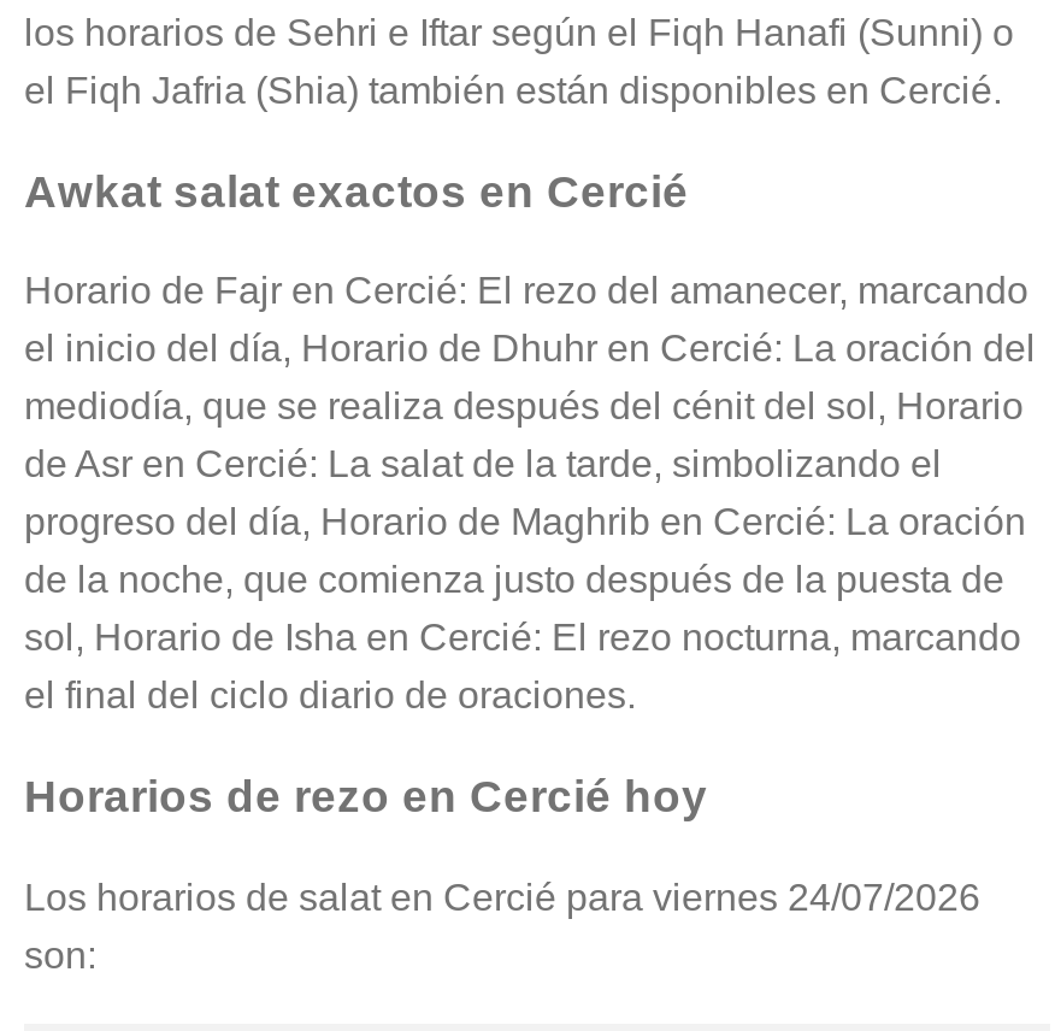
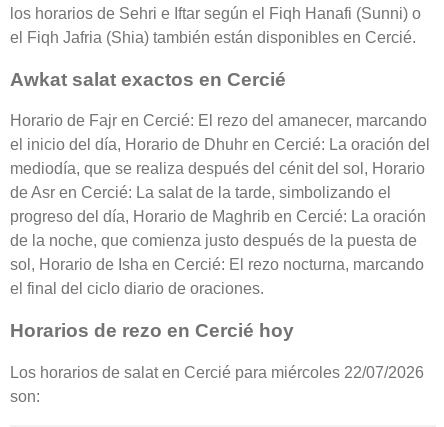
- Los horarios de salat en Cercié para viernes 24/07/2026
+ Los horarios de salat en Cercié para miércoles 22/07/2026
